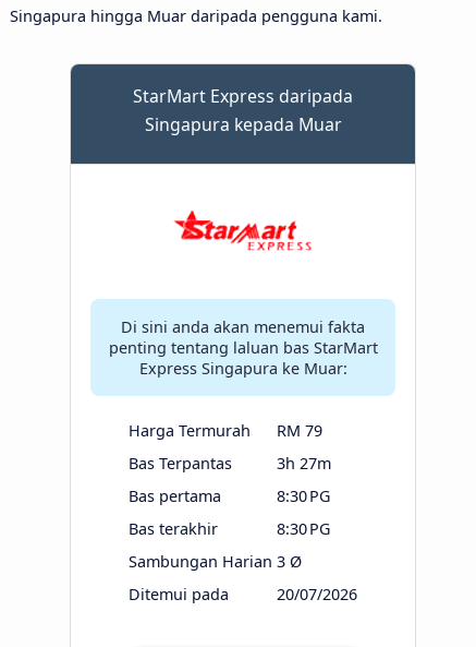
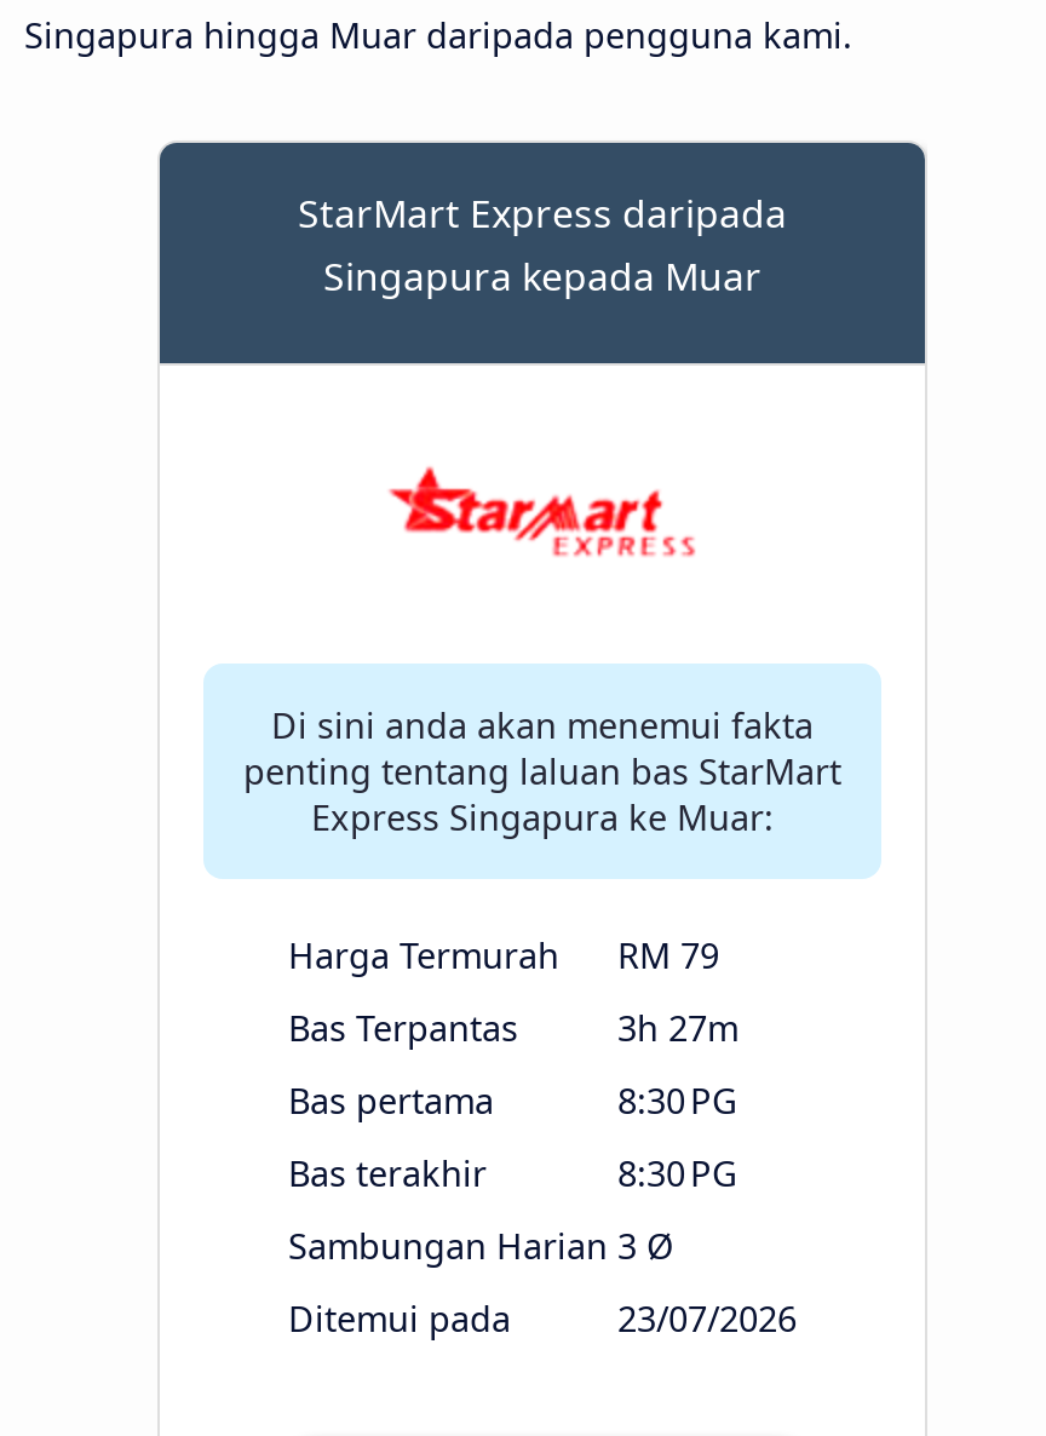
- 20/07/2026
+ 23/07/2026
